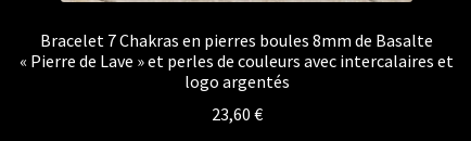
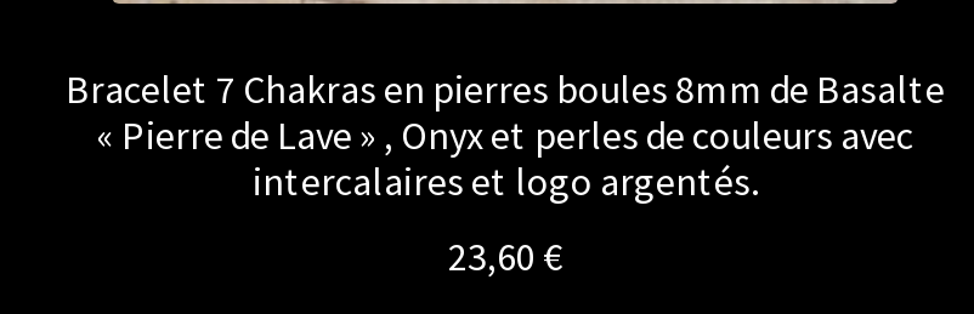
- « Pierre de Lave » et perles de couleurs avec intercalaires et
- logo argentés
+ « Pierre de Lave » , Onyx et perles de couleurs avec
+ intercalaires et logo argentés.
